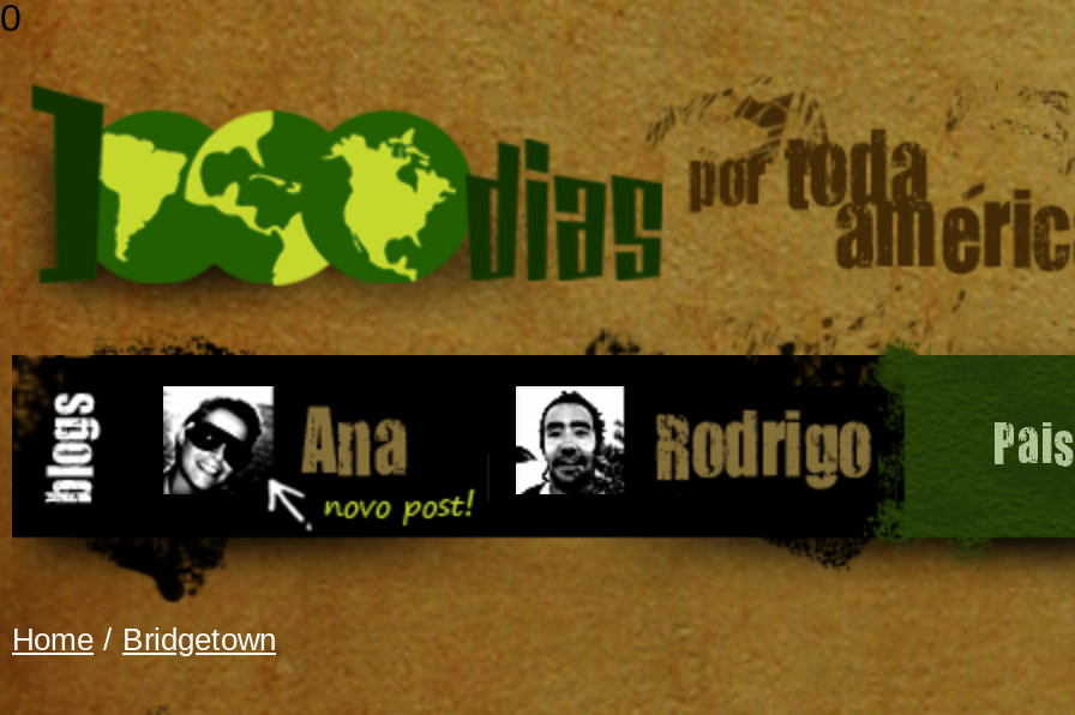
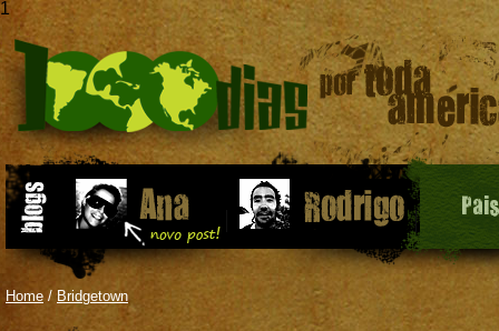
- 0
+ 1
